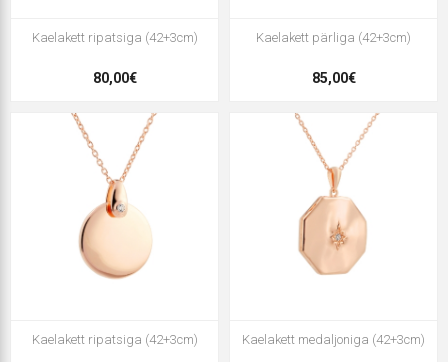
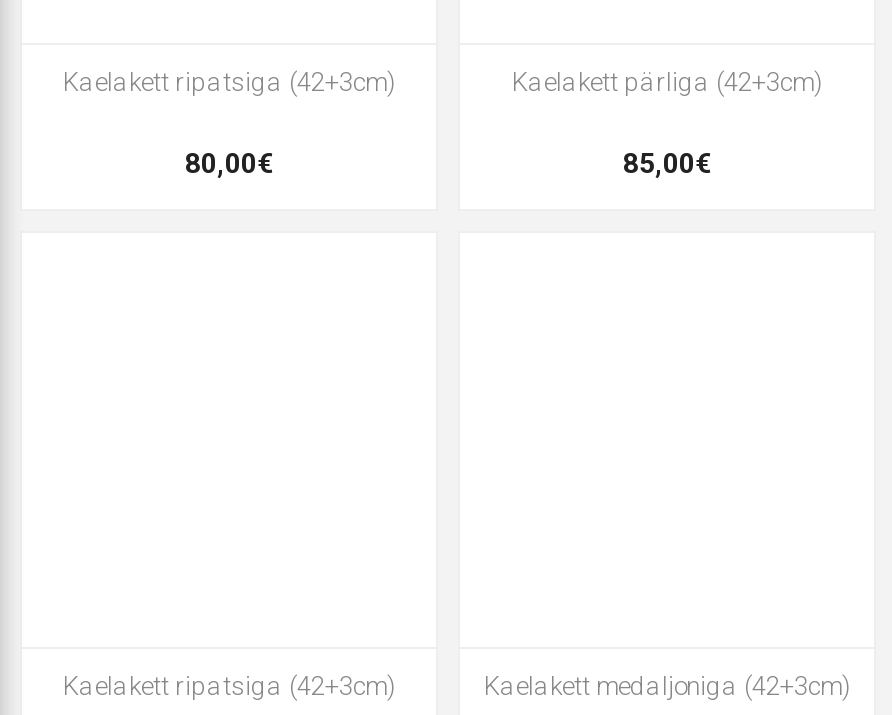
- [image]

- [image]
